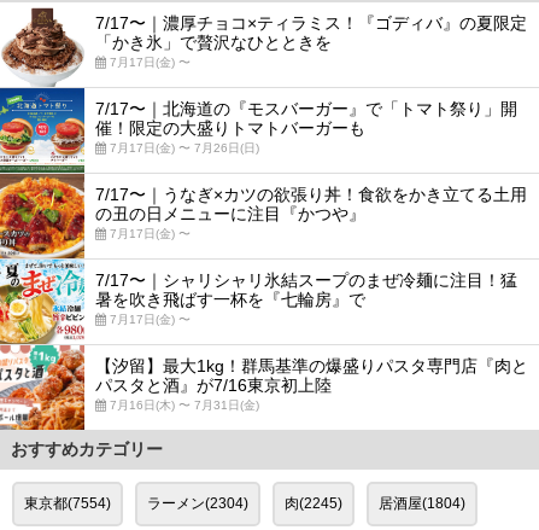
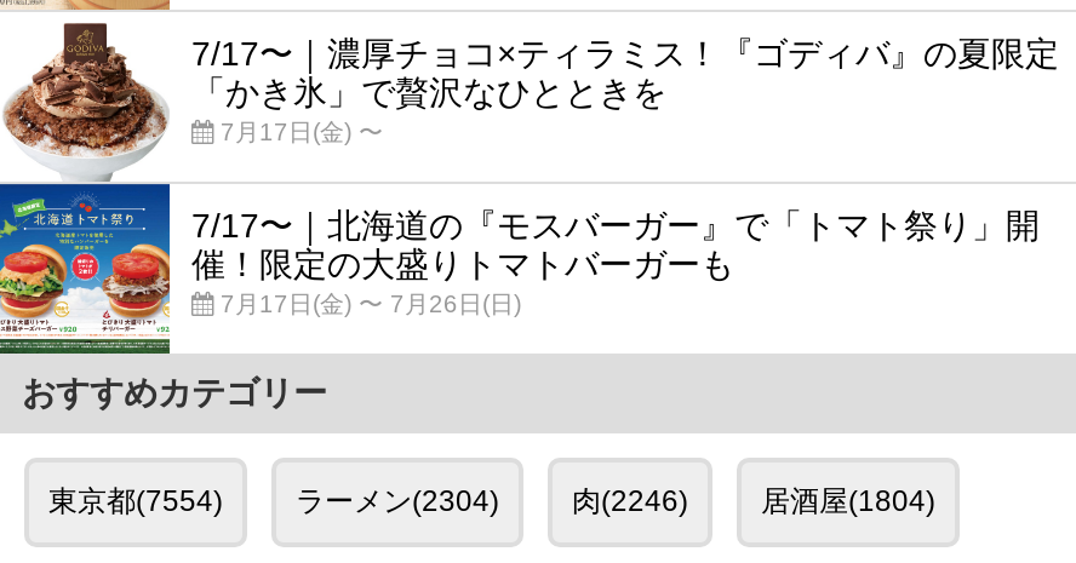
- [image]
- 7/17〜｜うなぎ×カツの欲張り丼！食欲をかき立てる土用
- の丑の日メニューに注目『かつや』
- 7月17日(金) 〜
- 7/17〜｜シャリシャリ氷結スープのまぜ冷麺に注目！猛
- 暑を吹き飛ばす一杯を『七輪房』で
- 7月17日(金) 〜
- 【汐留】最大1kg！群馬基準の爆盛りパスタ専門店『肉と
- パスタと酒』が7/16東京初上陸
- 7月16日(木) 〜 7月31日(金)

- 肉(2245)
+ 肉(2246)
